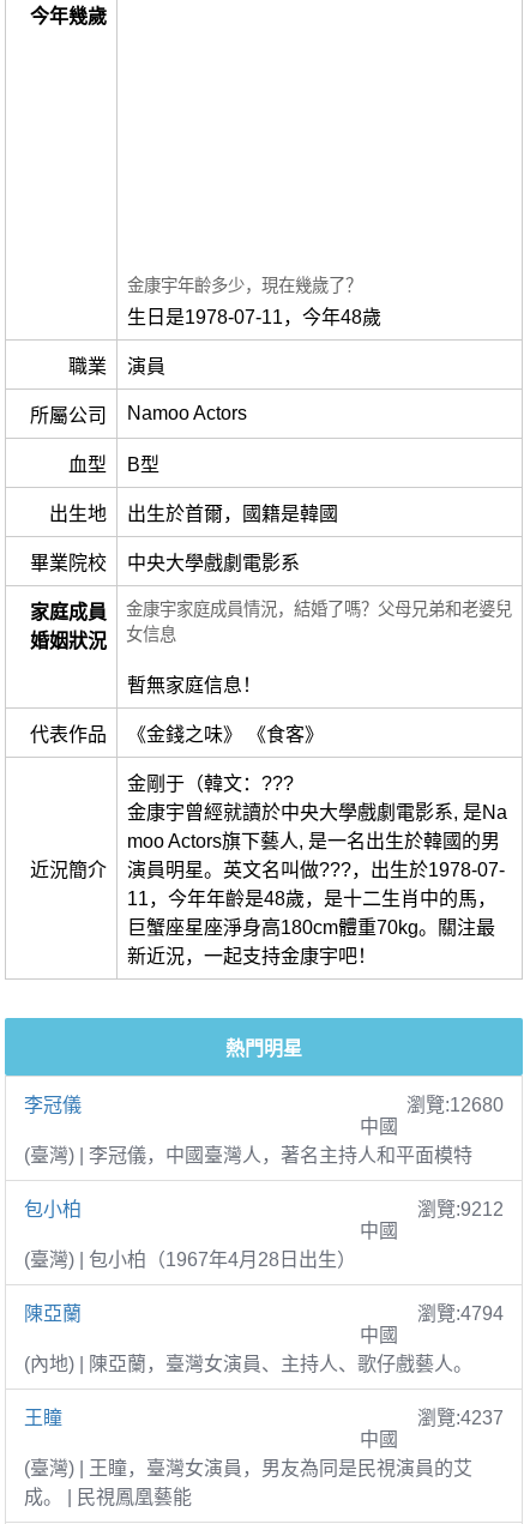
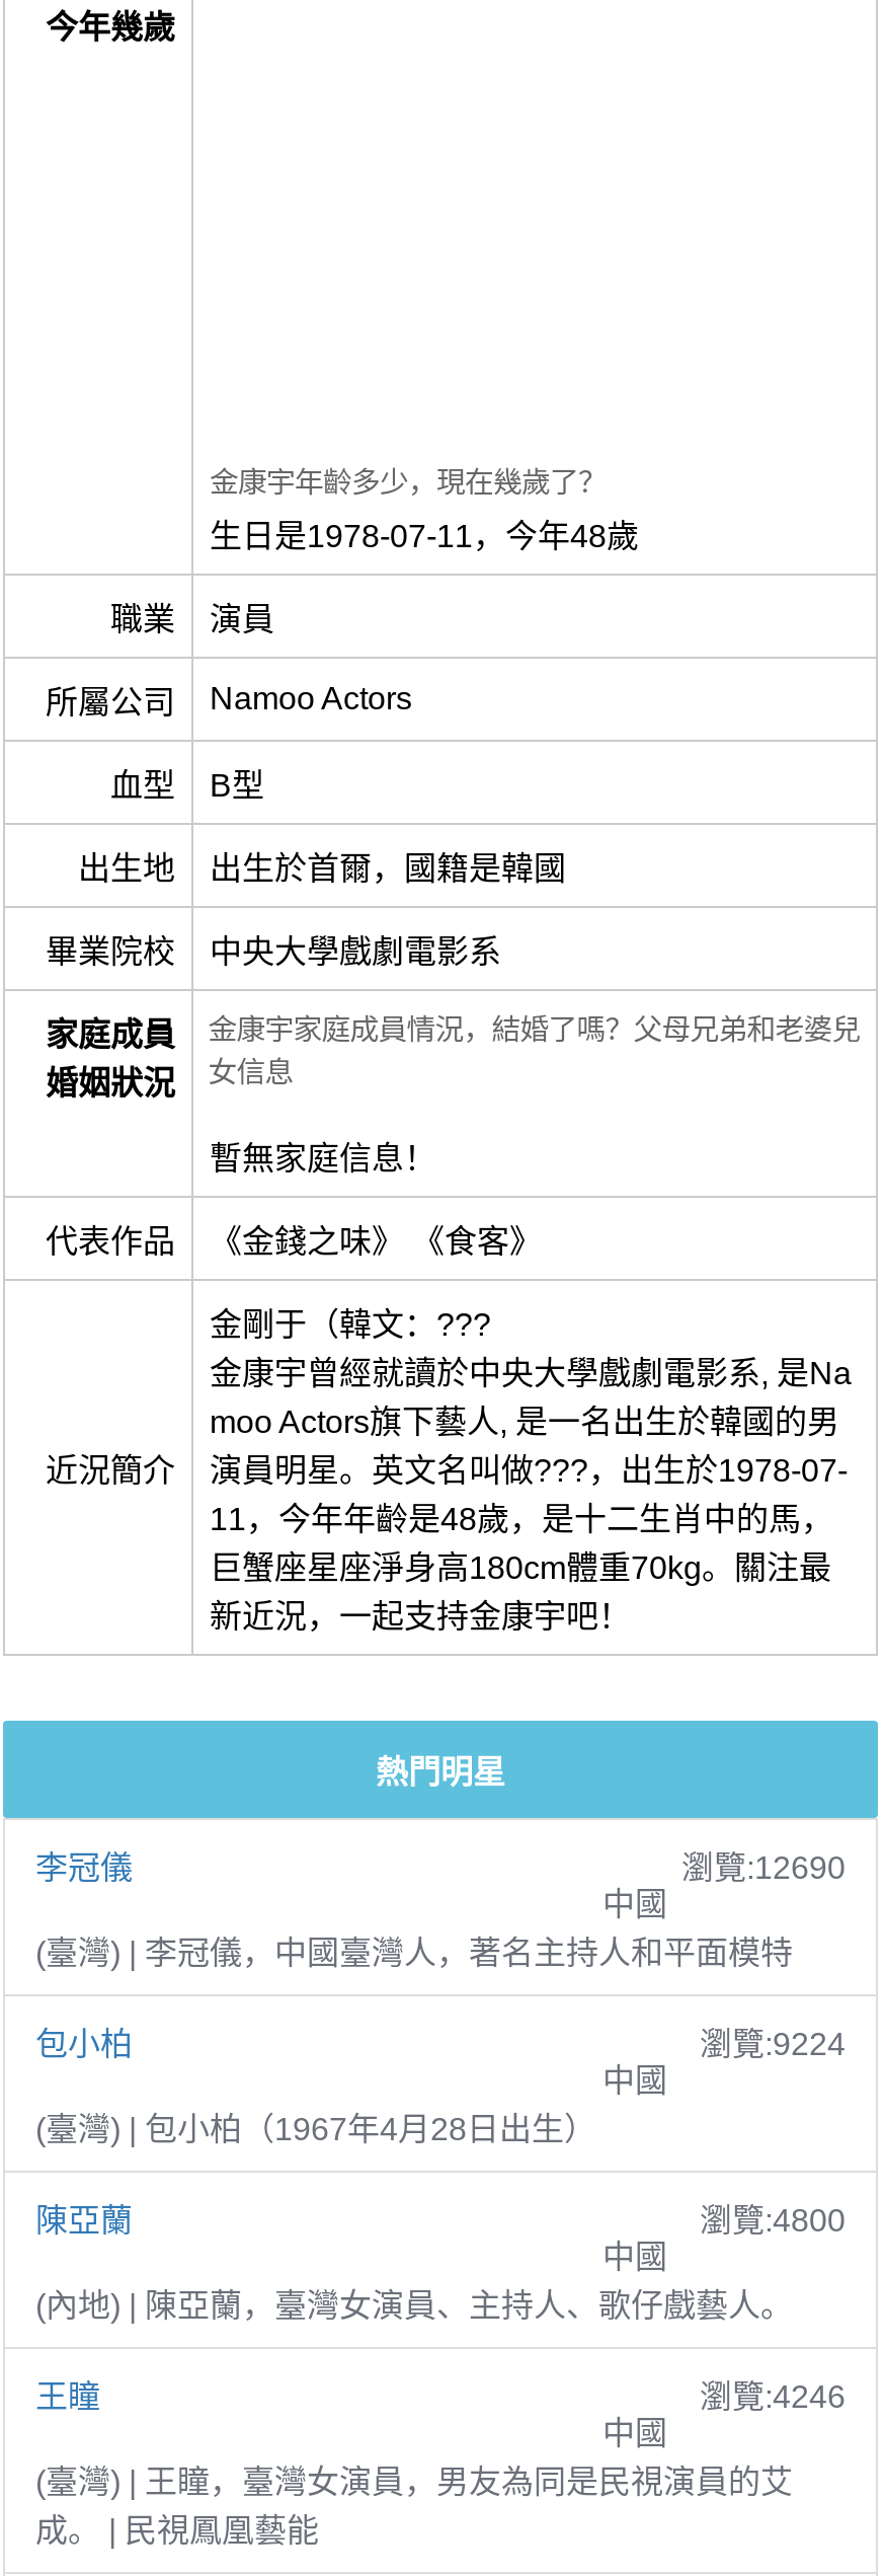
- 瀏覽:12680
+ 瀏覽:12690

- 瀏覽:9212
+ 瀏覽:9224

- 瀏覽:4794
+ 瀏覽:4800

- 瀏覽:4237
+ 瀏覽:4246
